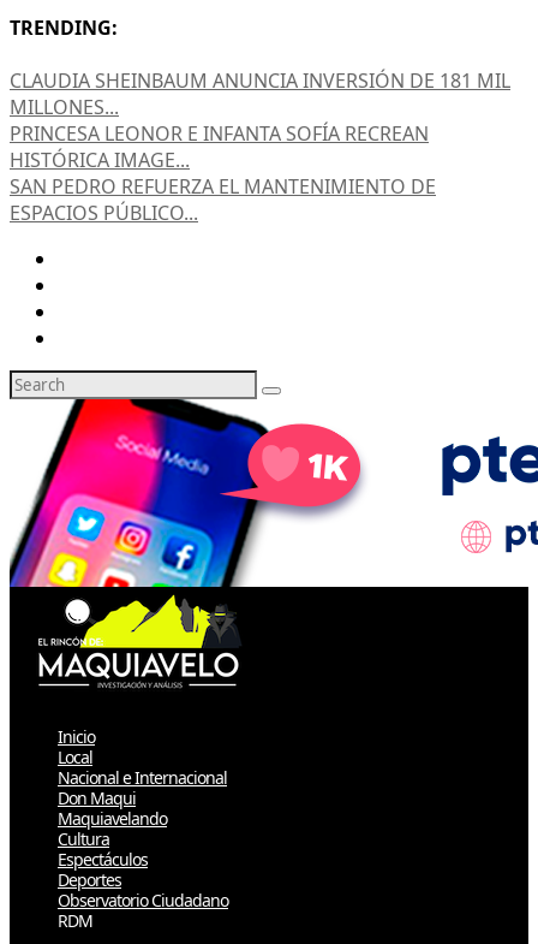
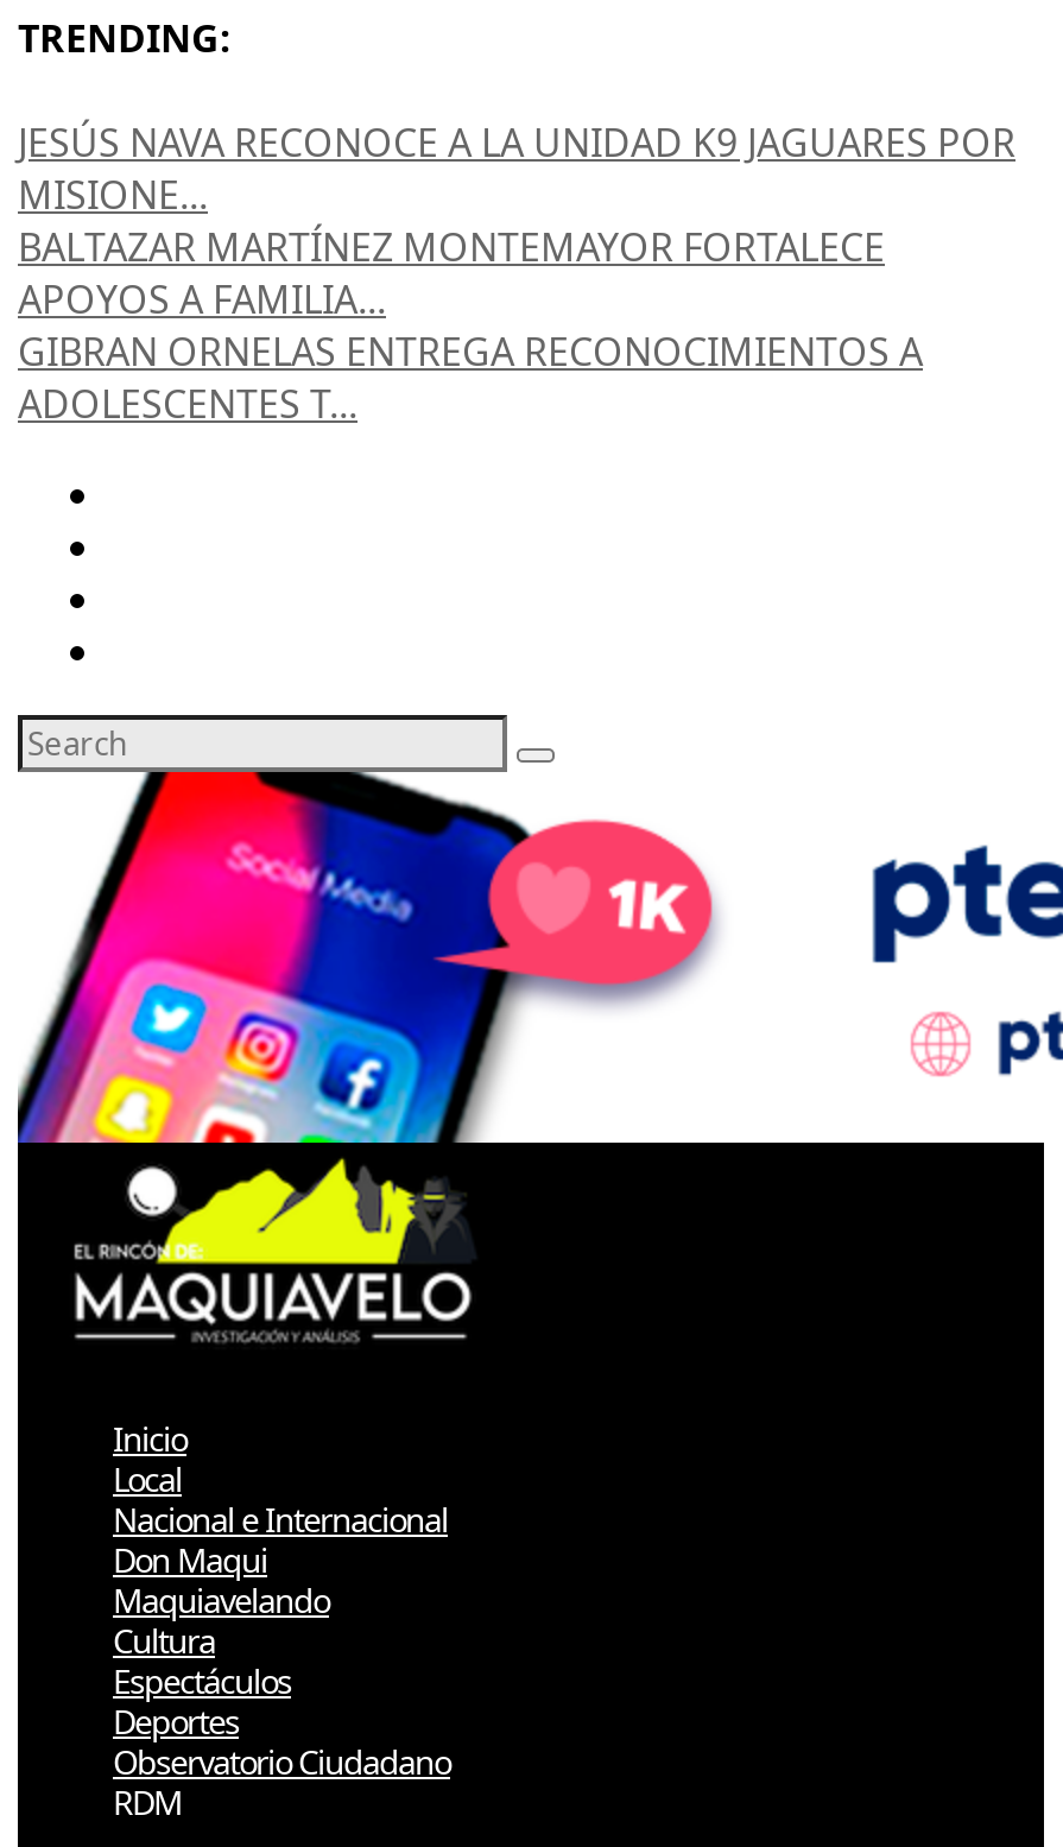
- CLAUDIA SHEINBAUM ANUNCIA INVERSIÓN DE 181 MIL
- MILLONES...
- PRINCESA LEONOR E INFANTA SOFÍA RECREAN
- HISTÓRICA IMAGE...
- SAN PEDRO REFUERZA EL MANTENIMIENTO DE
- ESPACIOS PÚBLICO...
+ JESÚS NAVA RECONOCE A LA UNIDAD K9 JAGUARES POR
+ MISIONE...
+ BALTAZAR MARTÍNEZ MONTEMAYOR FORTALECE
+ APOYOS A FAMILIA...
+ GIBRAN ORNELAS ENTREGA RECONOCIMIENTOS A
+ ADOLESCENTES T...
